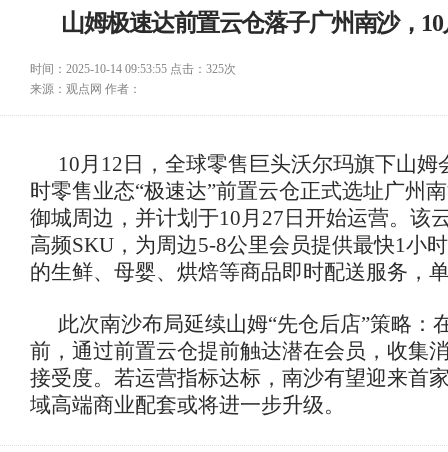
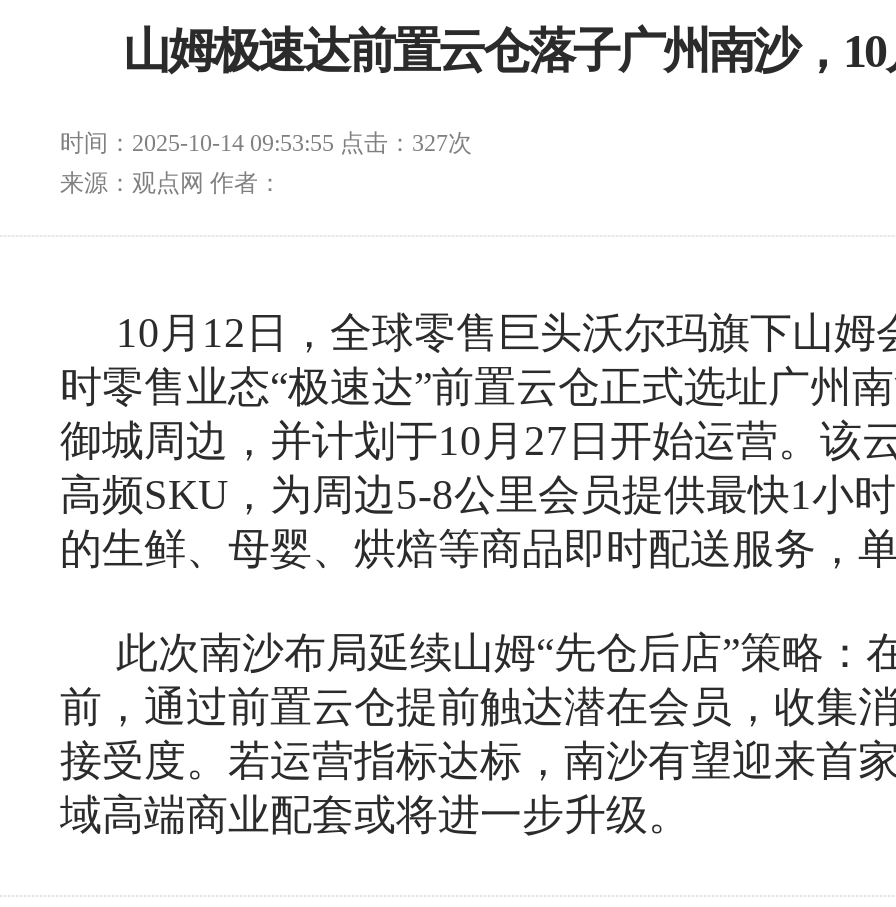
- 时间：2025-10-14 09:53:55点击：325次
+ 时间：2025-10-14 09:53:55点击：327次
